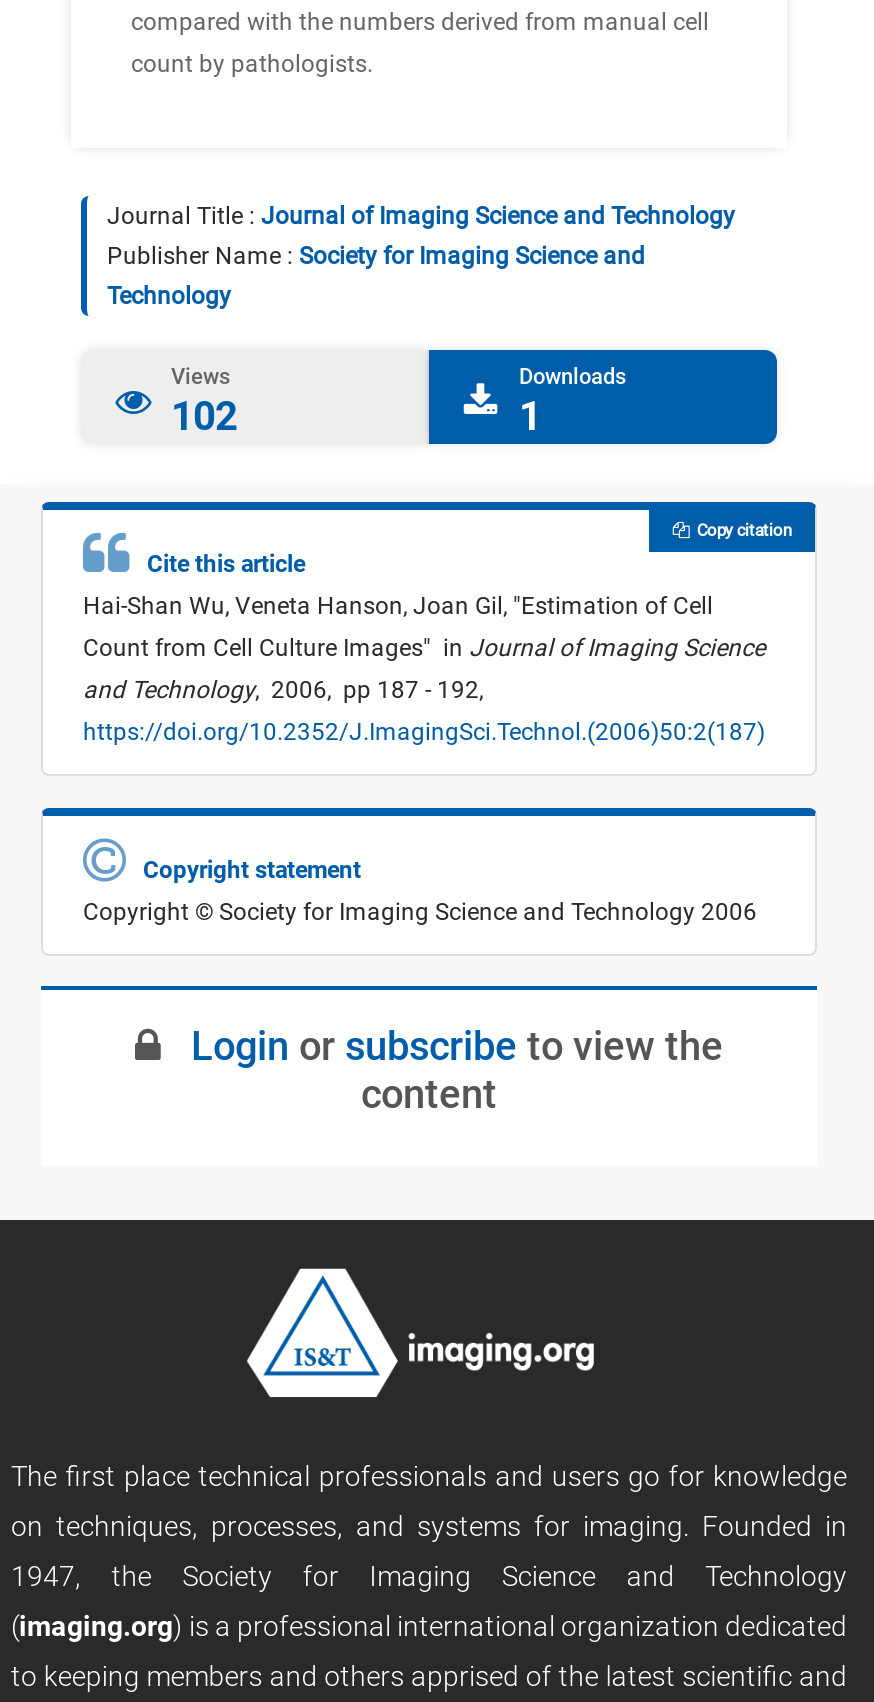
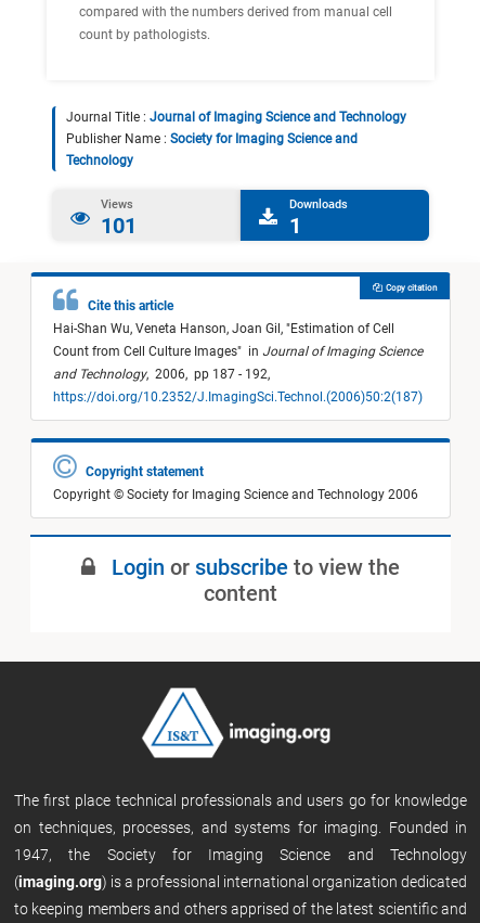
- 102
+ 101
